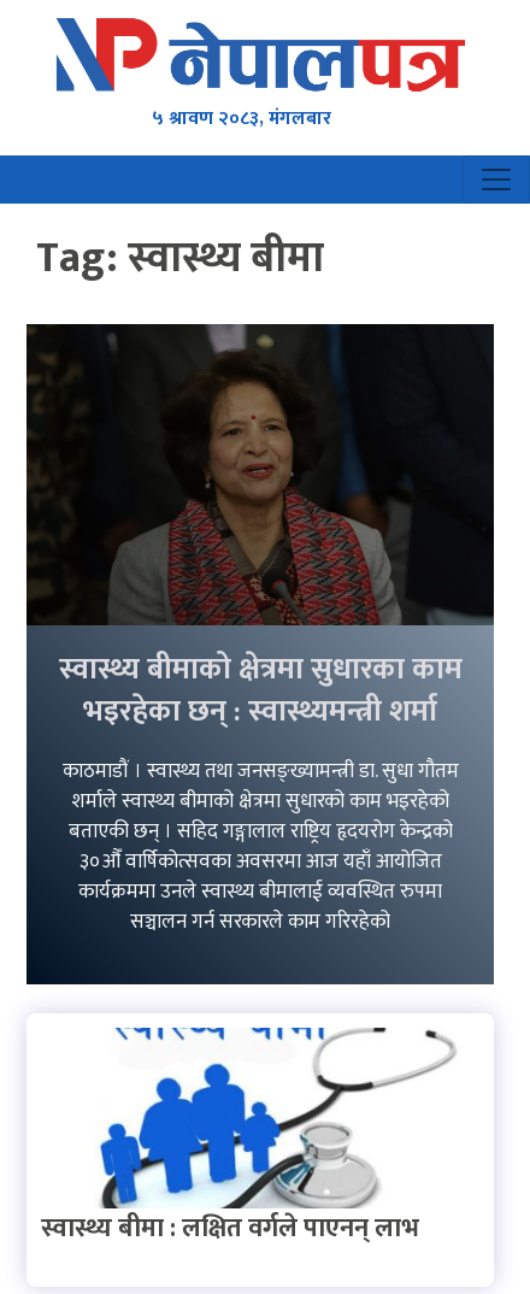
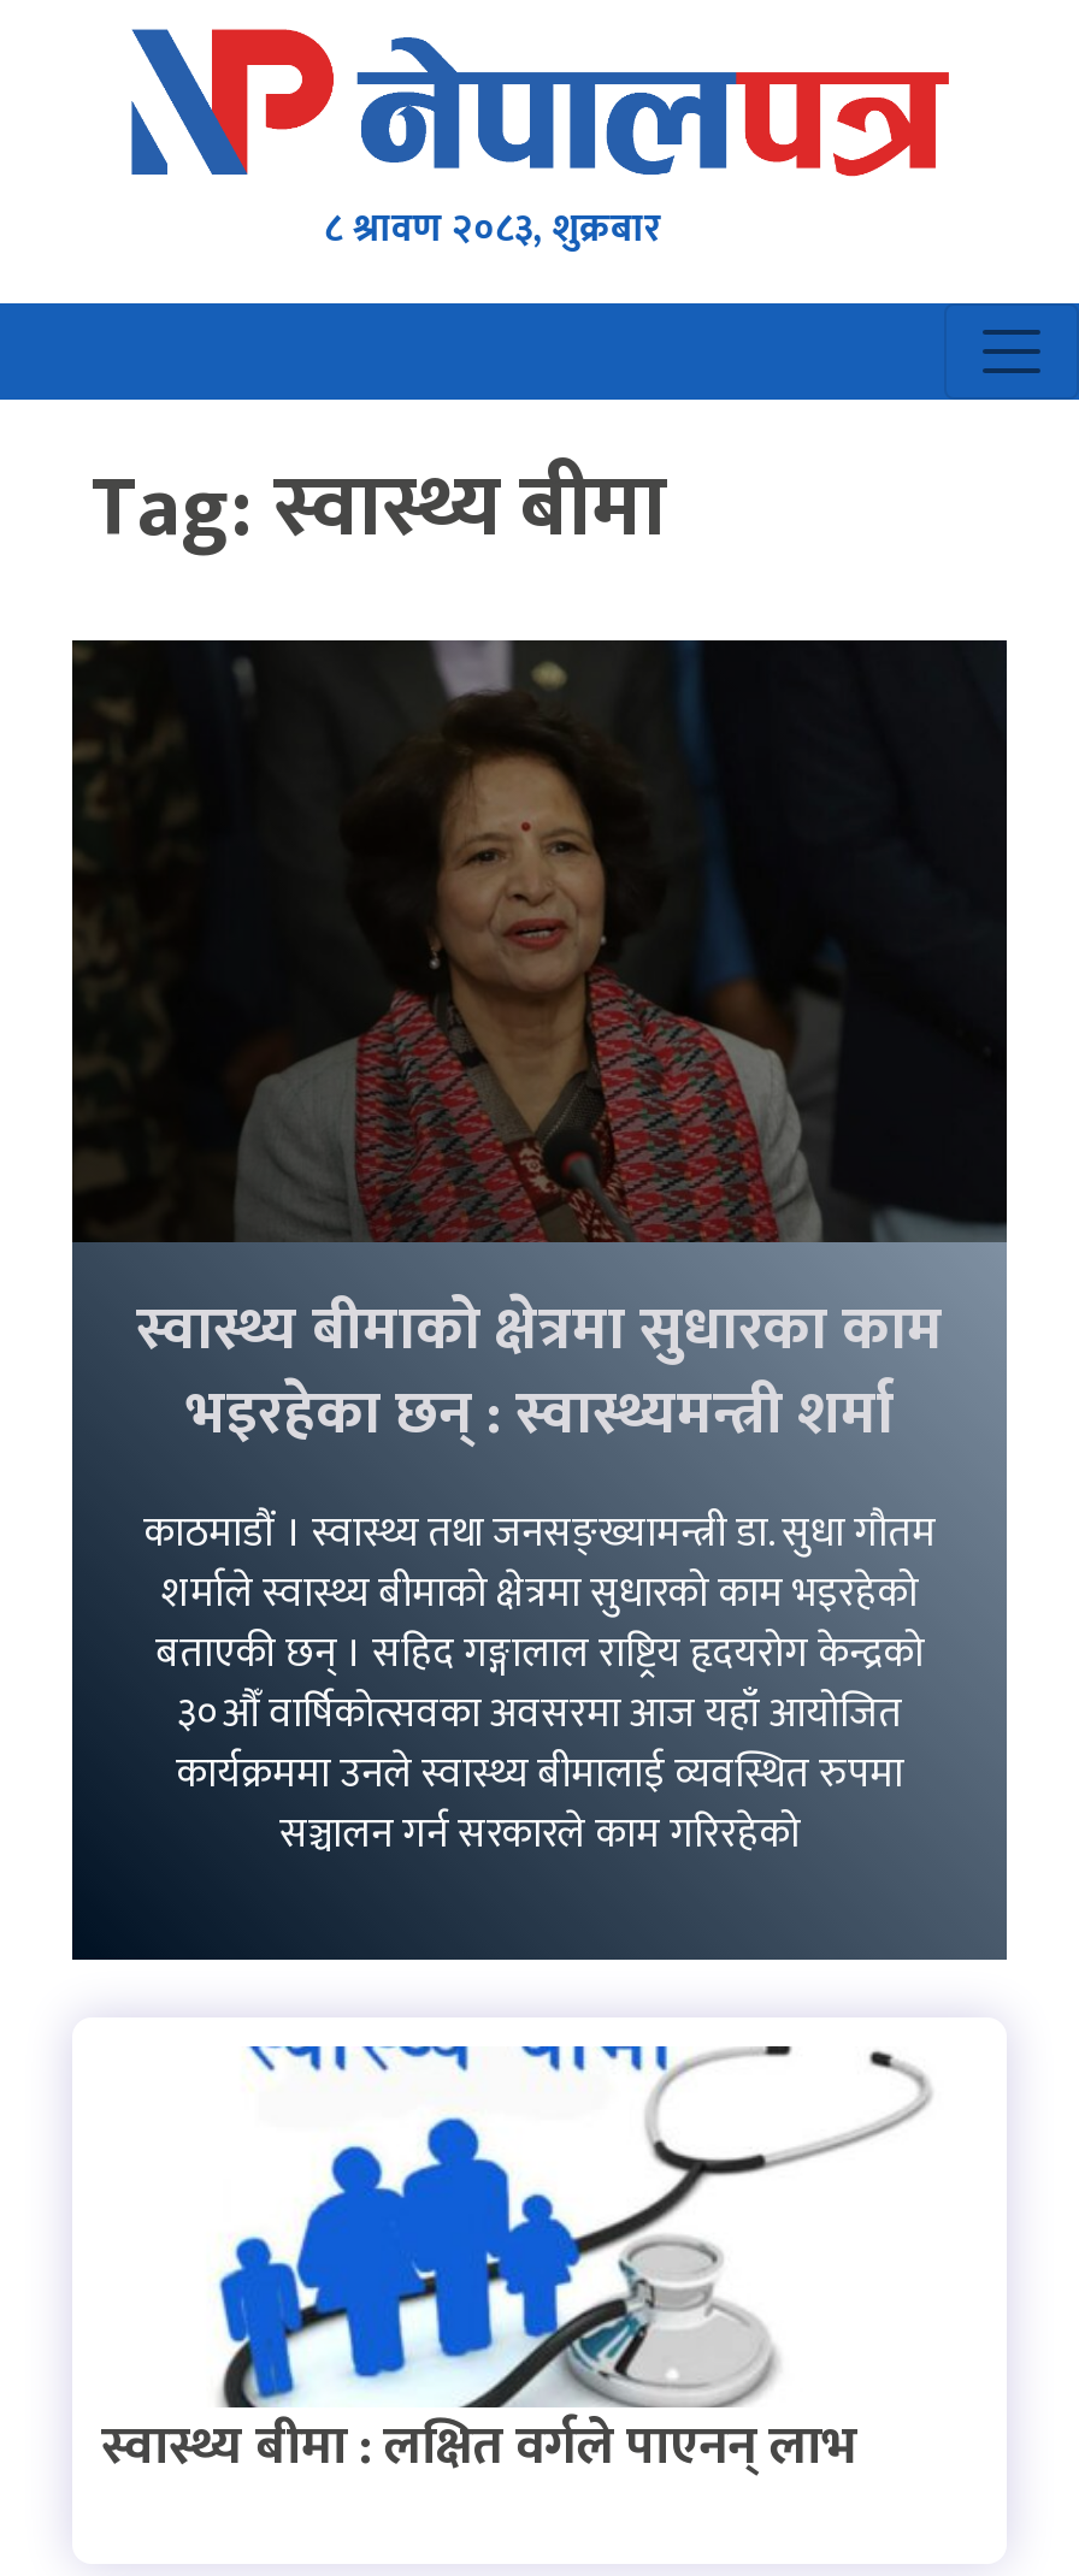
- ५ श्रावण २०८३, मंगलबार
+ ८ श्रावण २०८३, शुक्रबार
